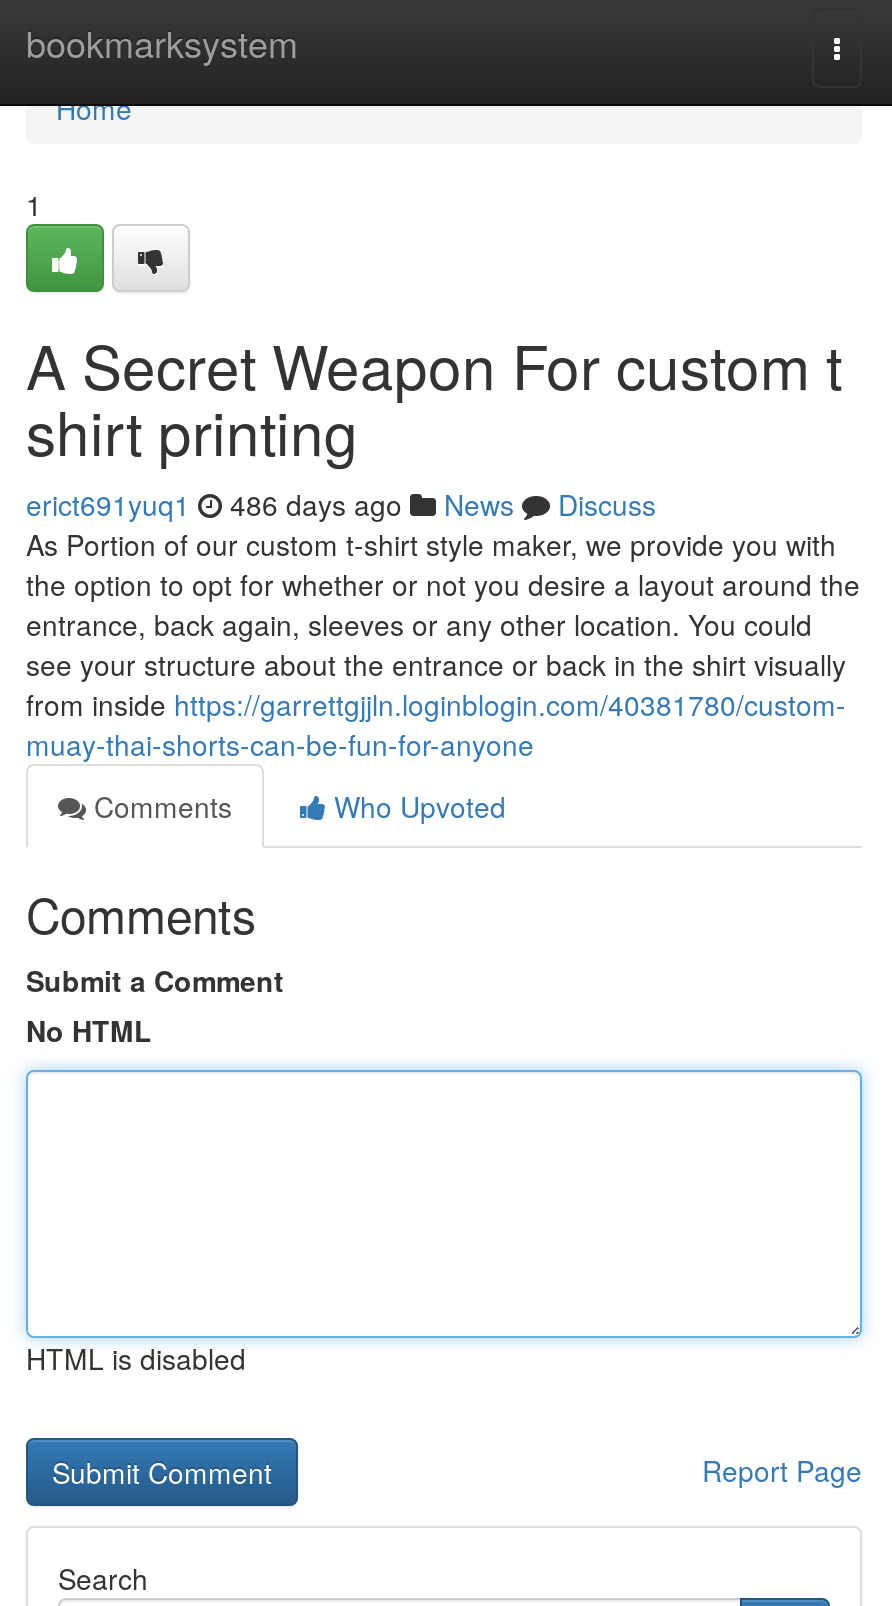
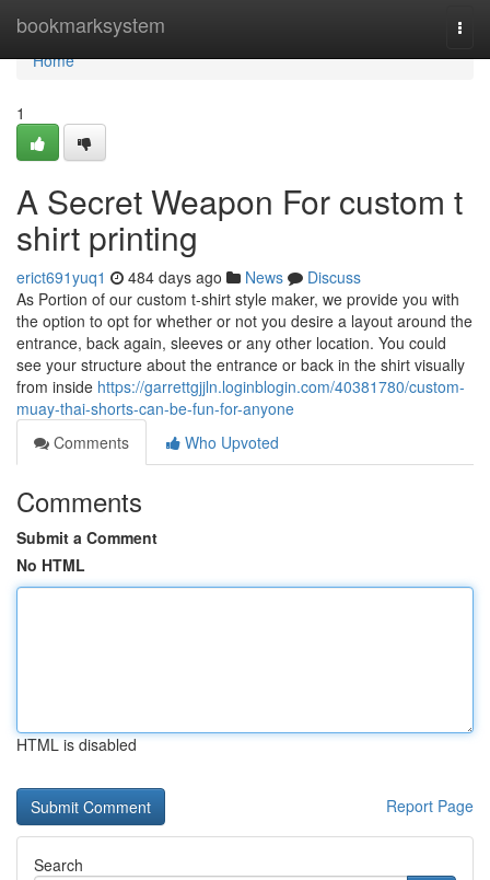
- erict691yuq1 486 days ago News Discuss
+ erict691yuq1 484 days ago News Discuss
